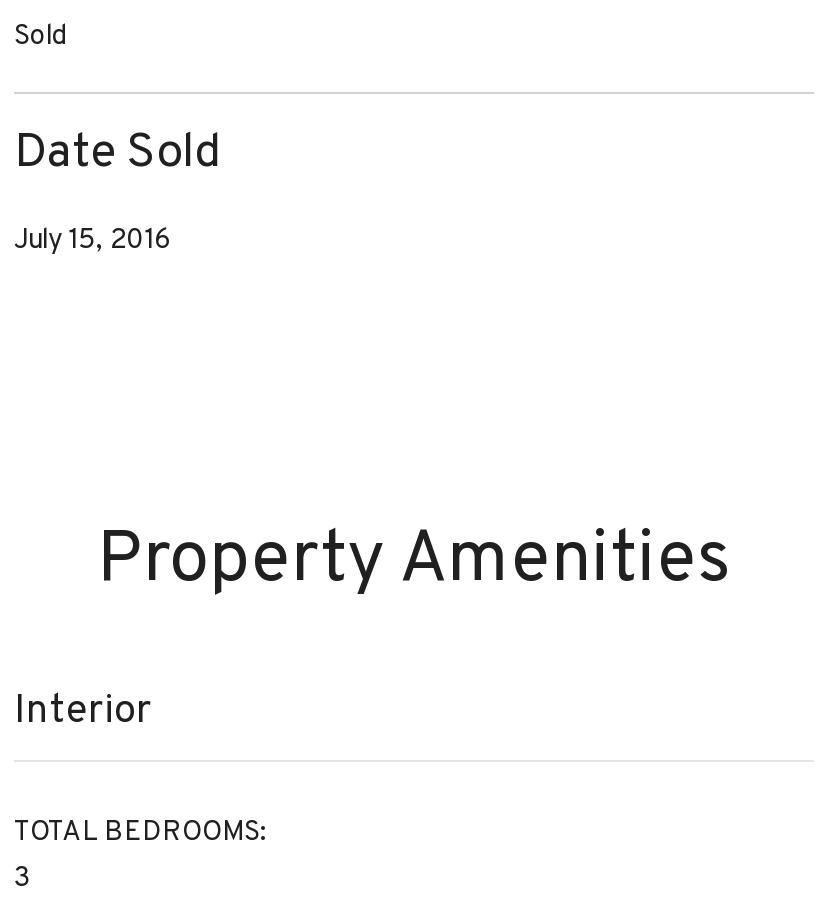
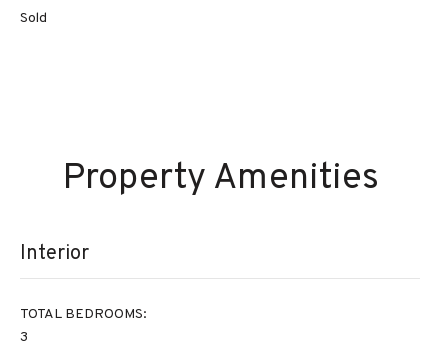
- Date Sold
- July 15, 2016
